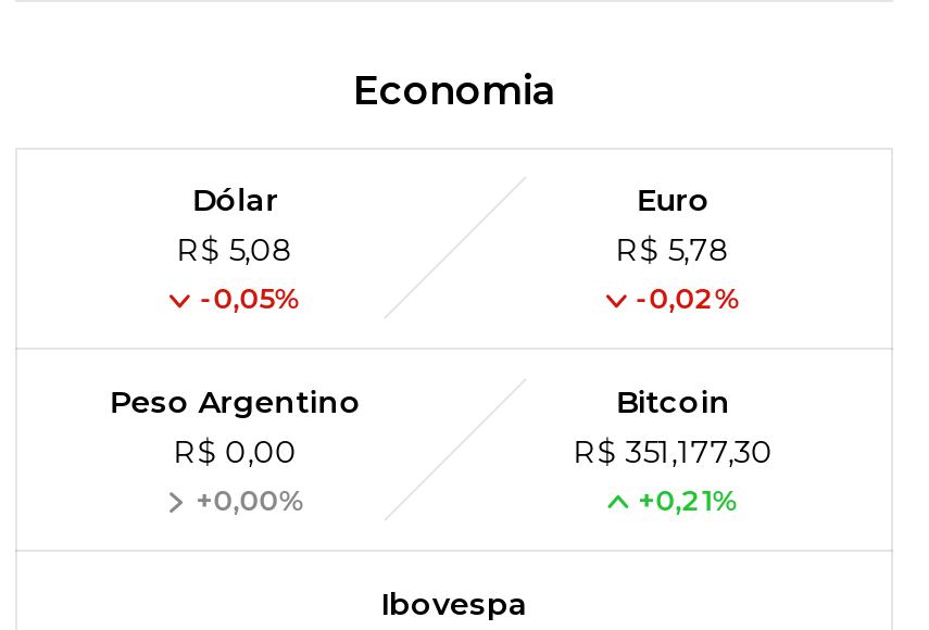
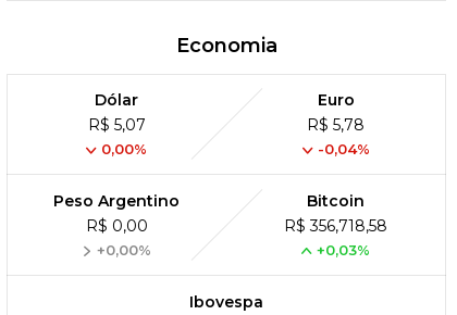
- R$ 5,08
+ R$ 5,07

- -0,05%
+ 0,00%

- -0,02%
+ -0,04%

- R$ 351,177,30
+ R$ 356,718,58

- +0,21%
+ +0,03%
